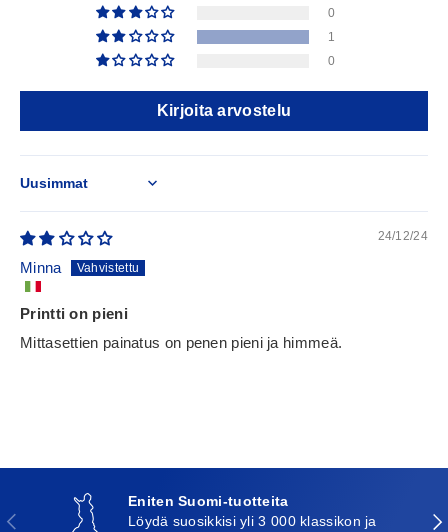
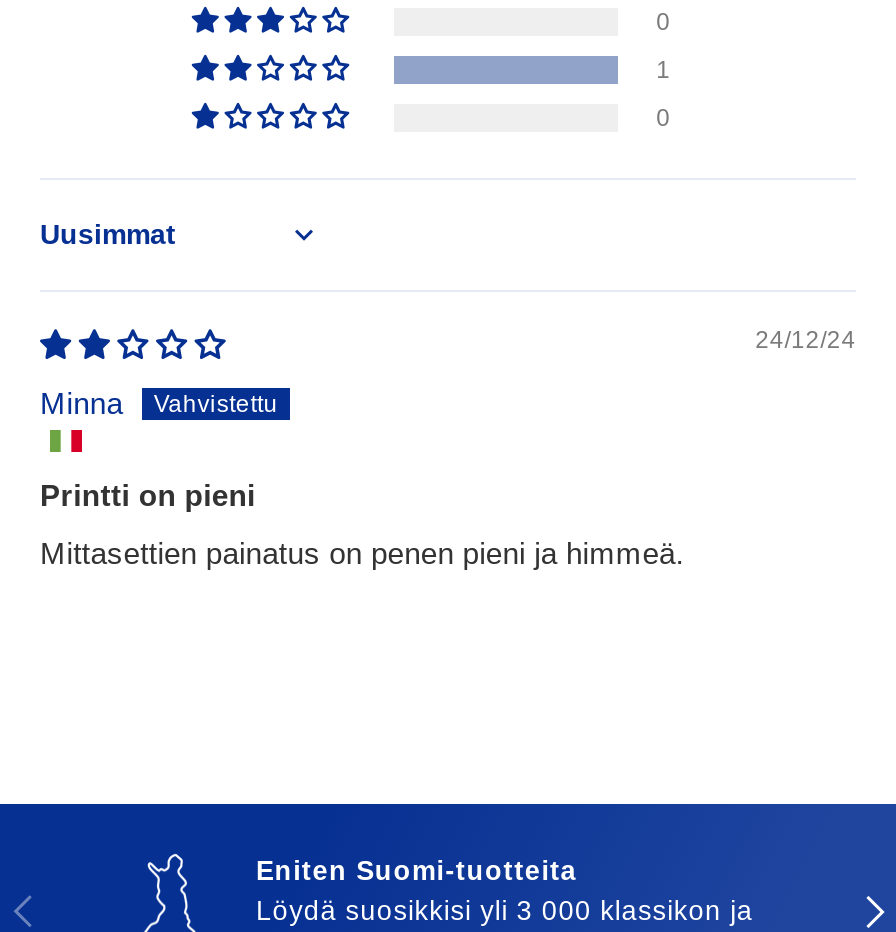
- Kirjoita arvostelu
